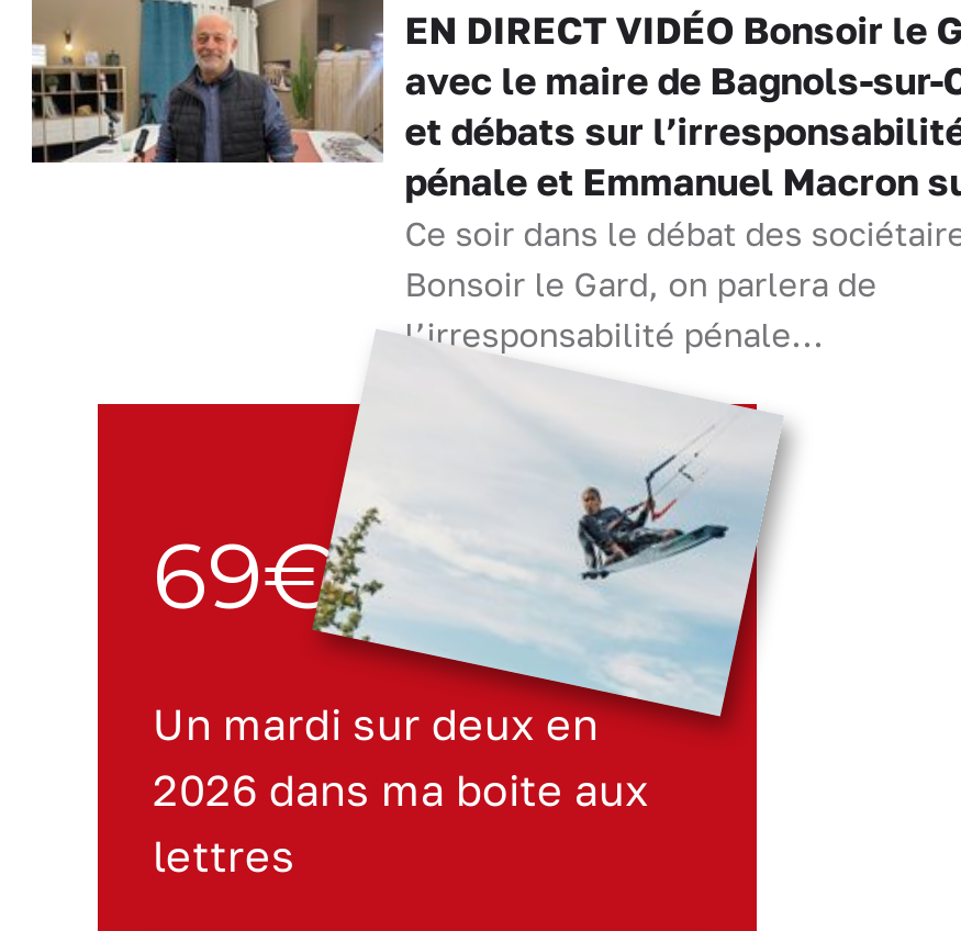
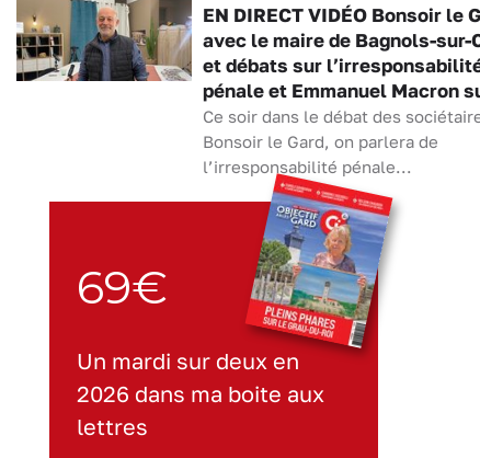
- [image]
+ [image]
